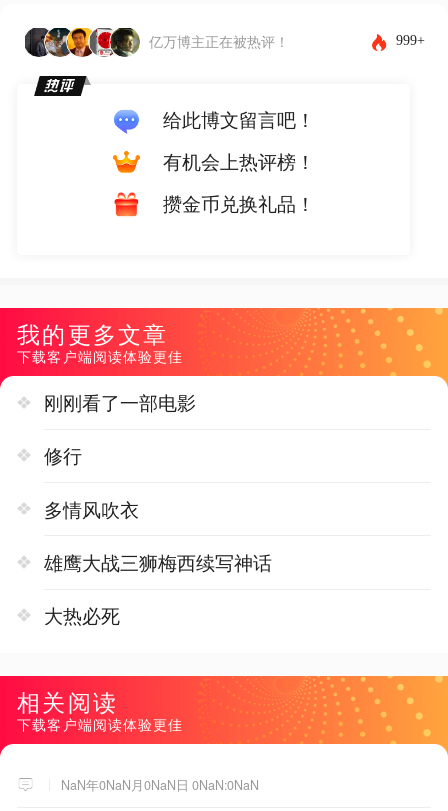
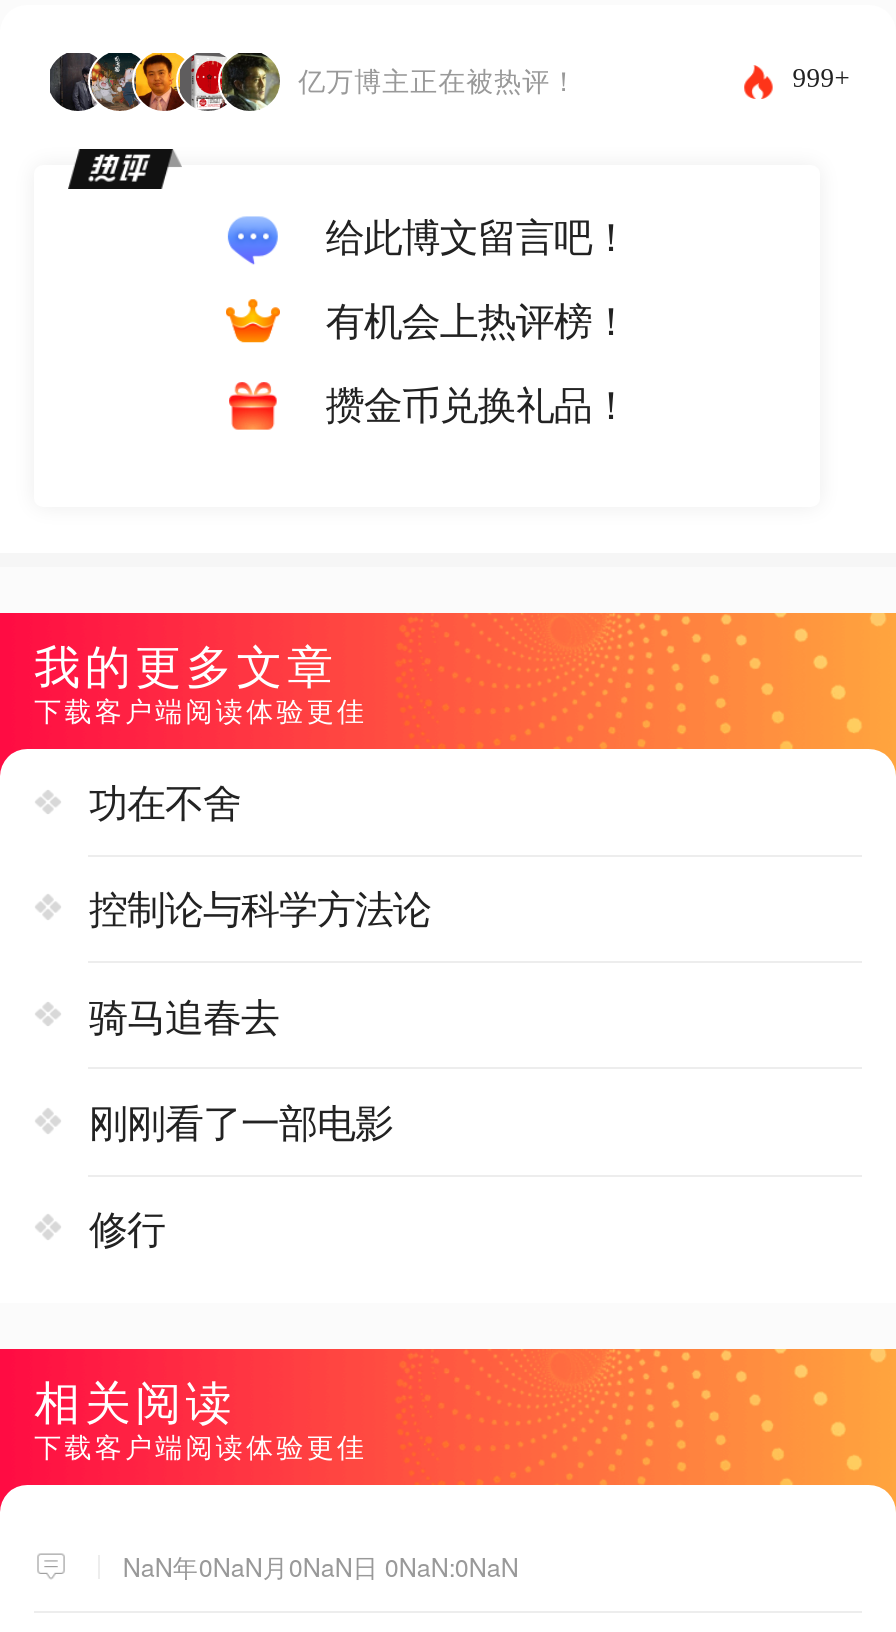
+ 功在不舍
+ 控制论与科学方法论
+ 骑马追春去

moved down: 刚刚看了一部电影 | 修行

- 多情风吹衣
- 雄鹰大战三狮梅西续写神话
- 大热必死
